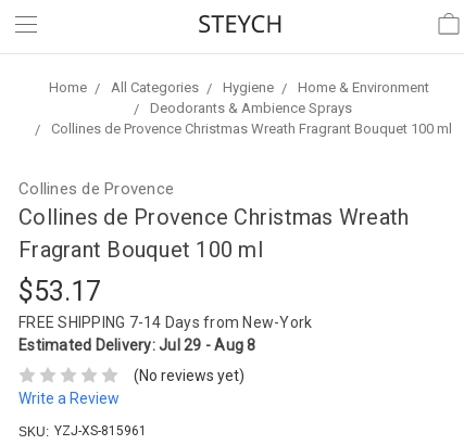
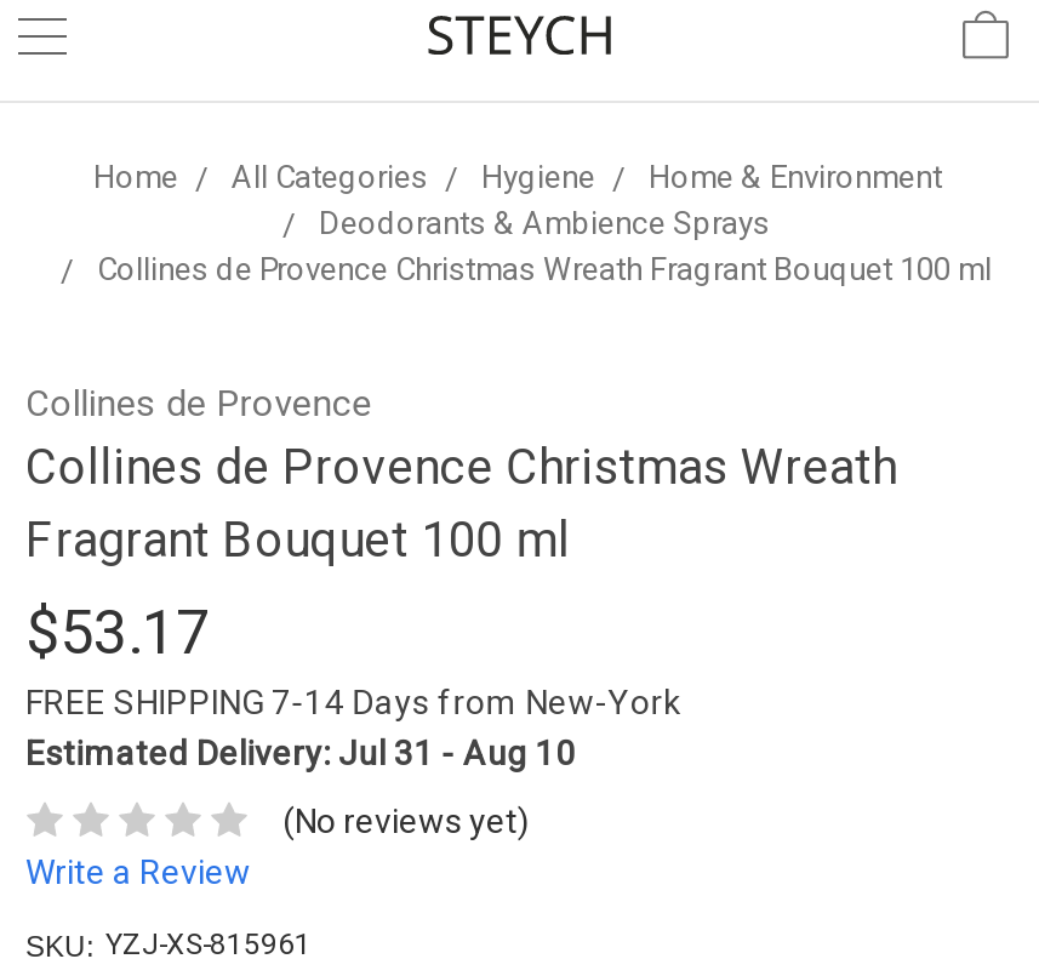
- Estimated Delivery: Jul 29 - Aug 8
+ Estimated Delivery: Jul 31 - Aug 10
